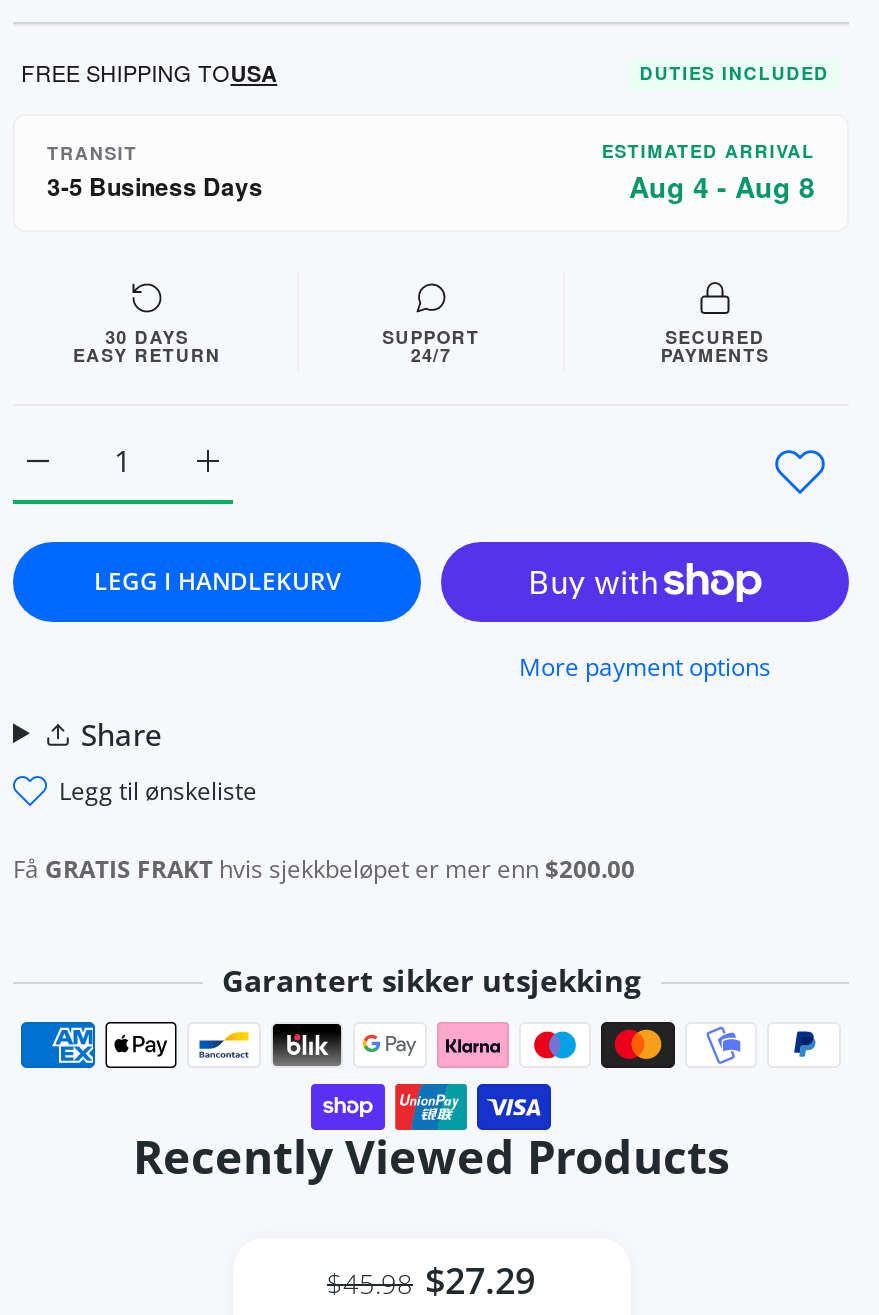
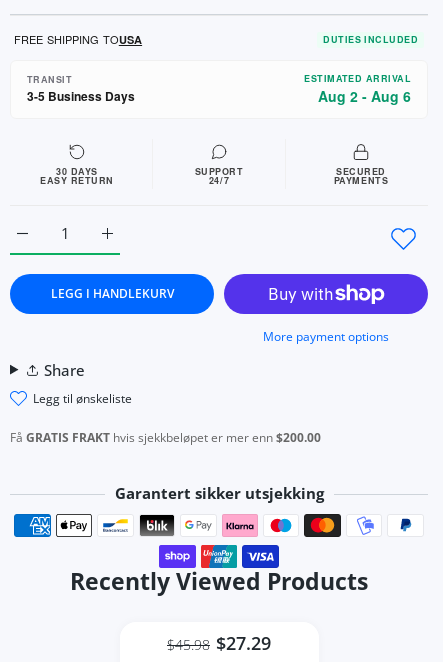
- Aug 4 - Aug 8
+ Aug 2 - Aug 6
